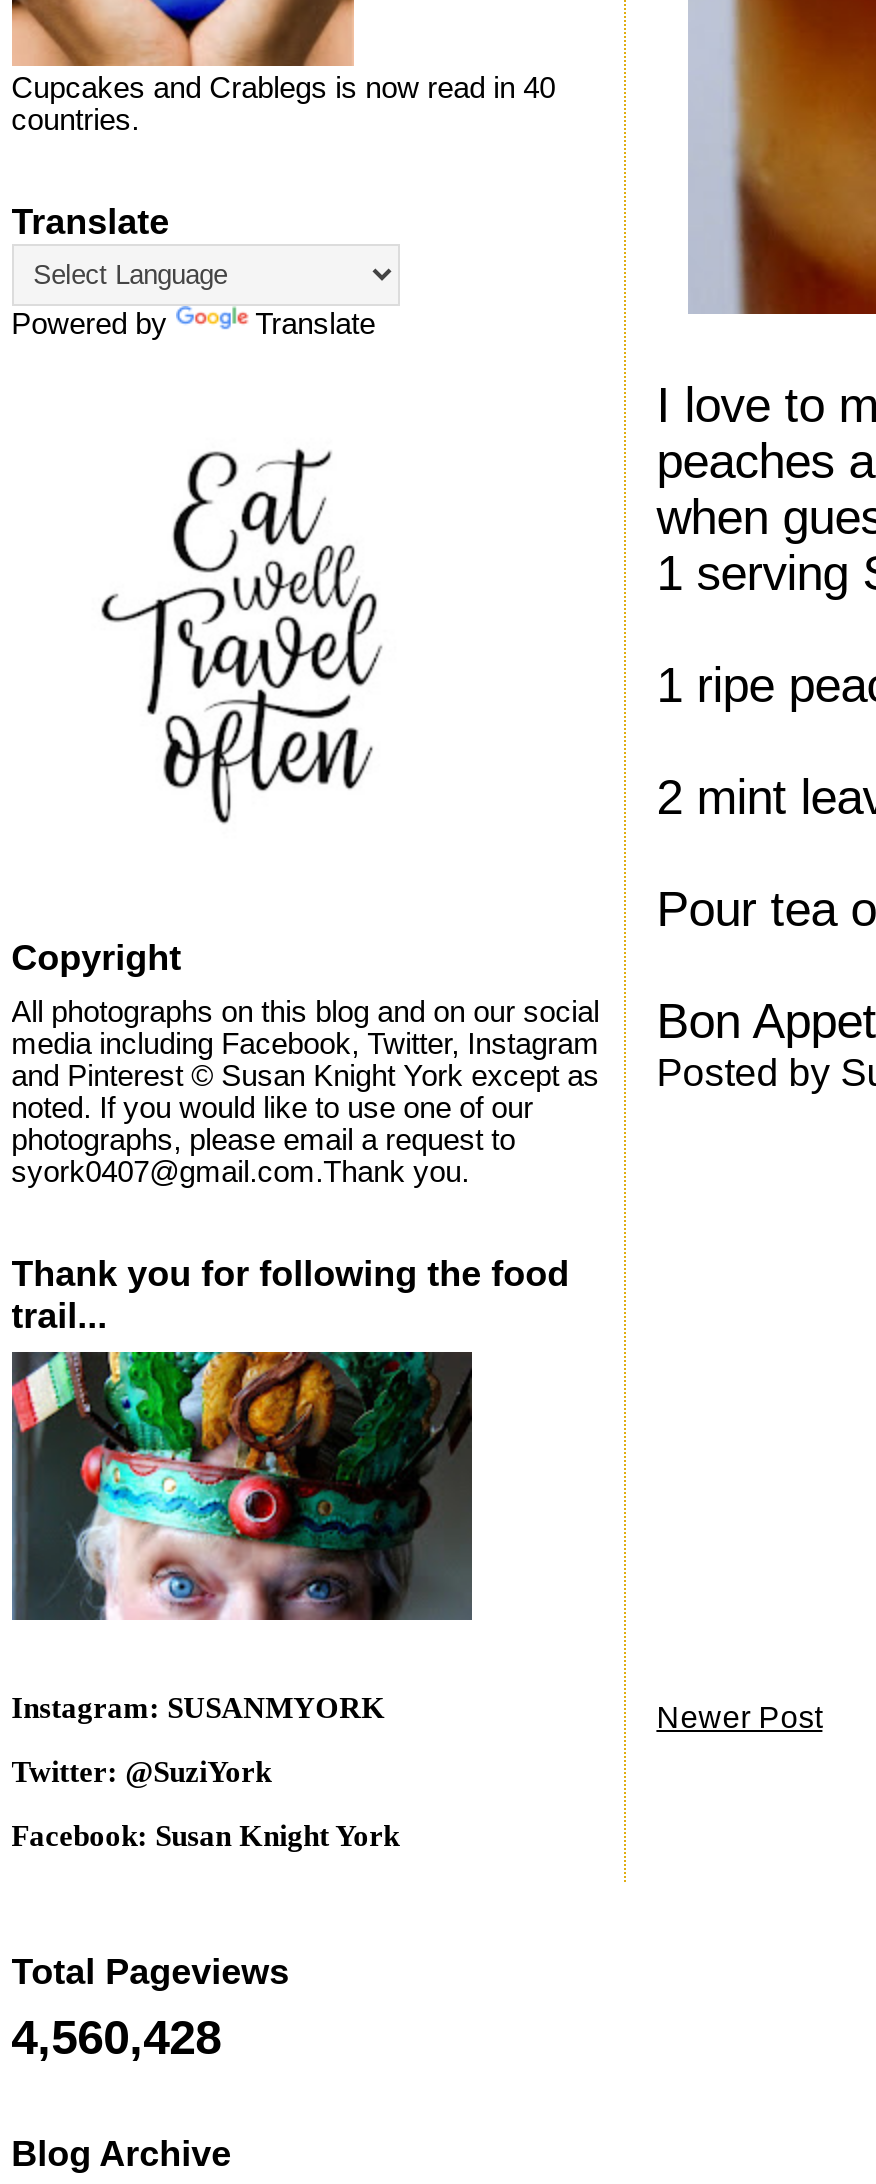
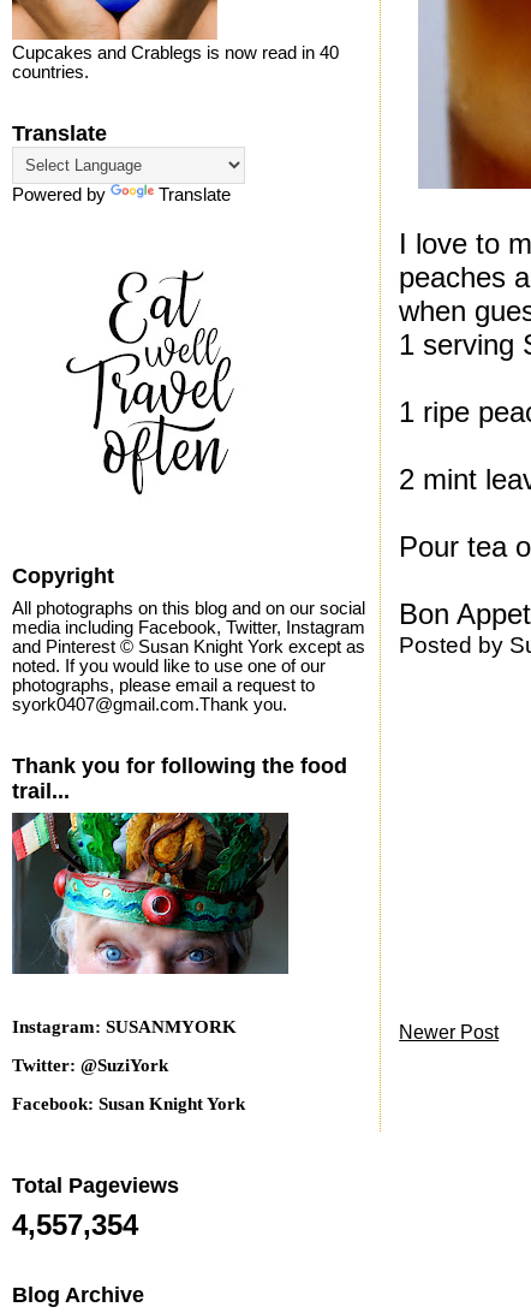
- 4,560,428
+ 4,557,354
